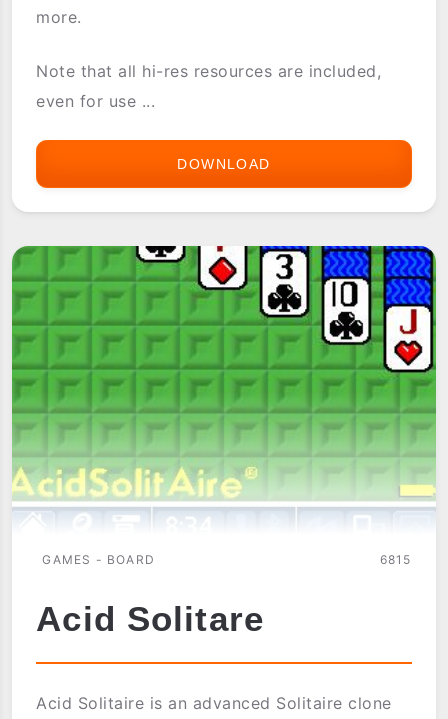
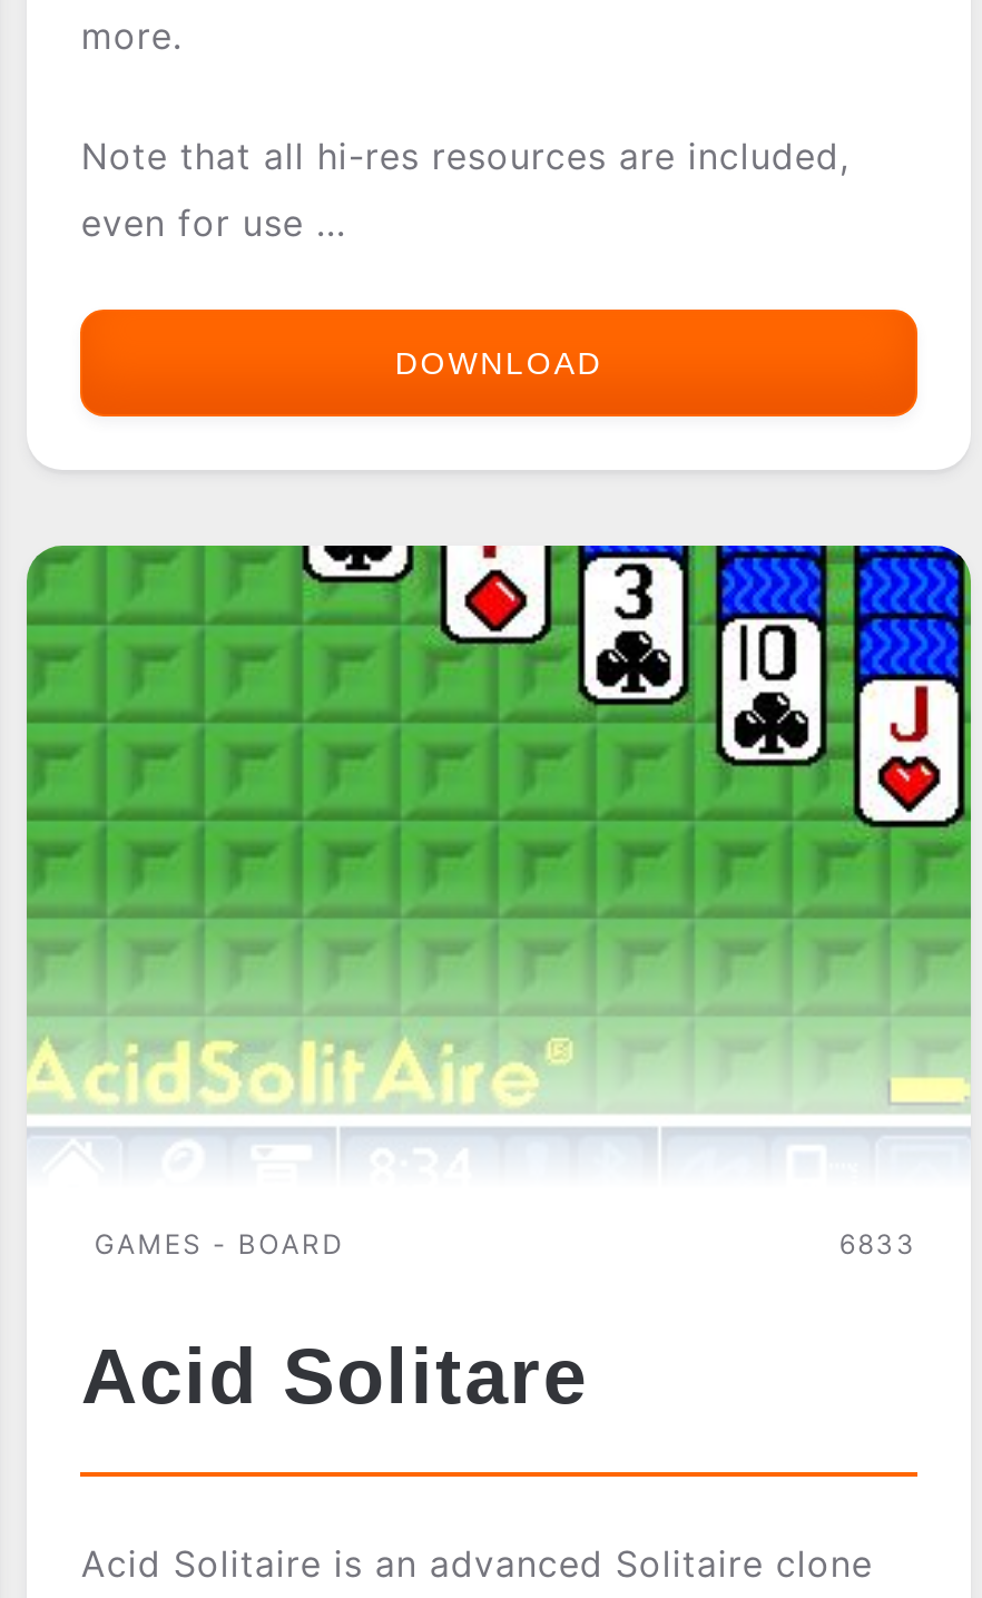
- 6815
+ 6833
